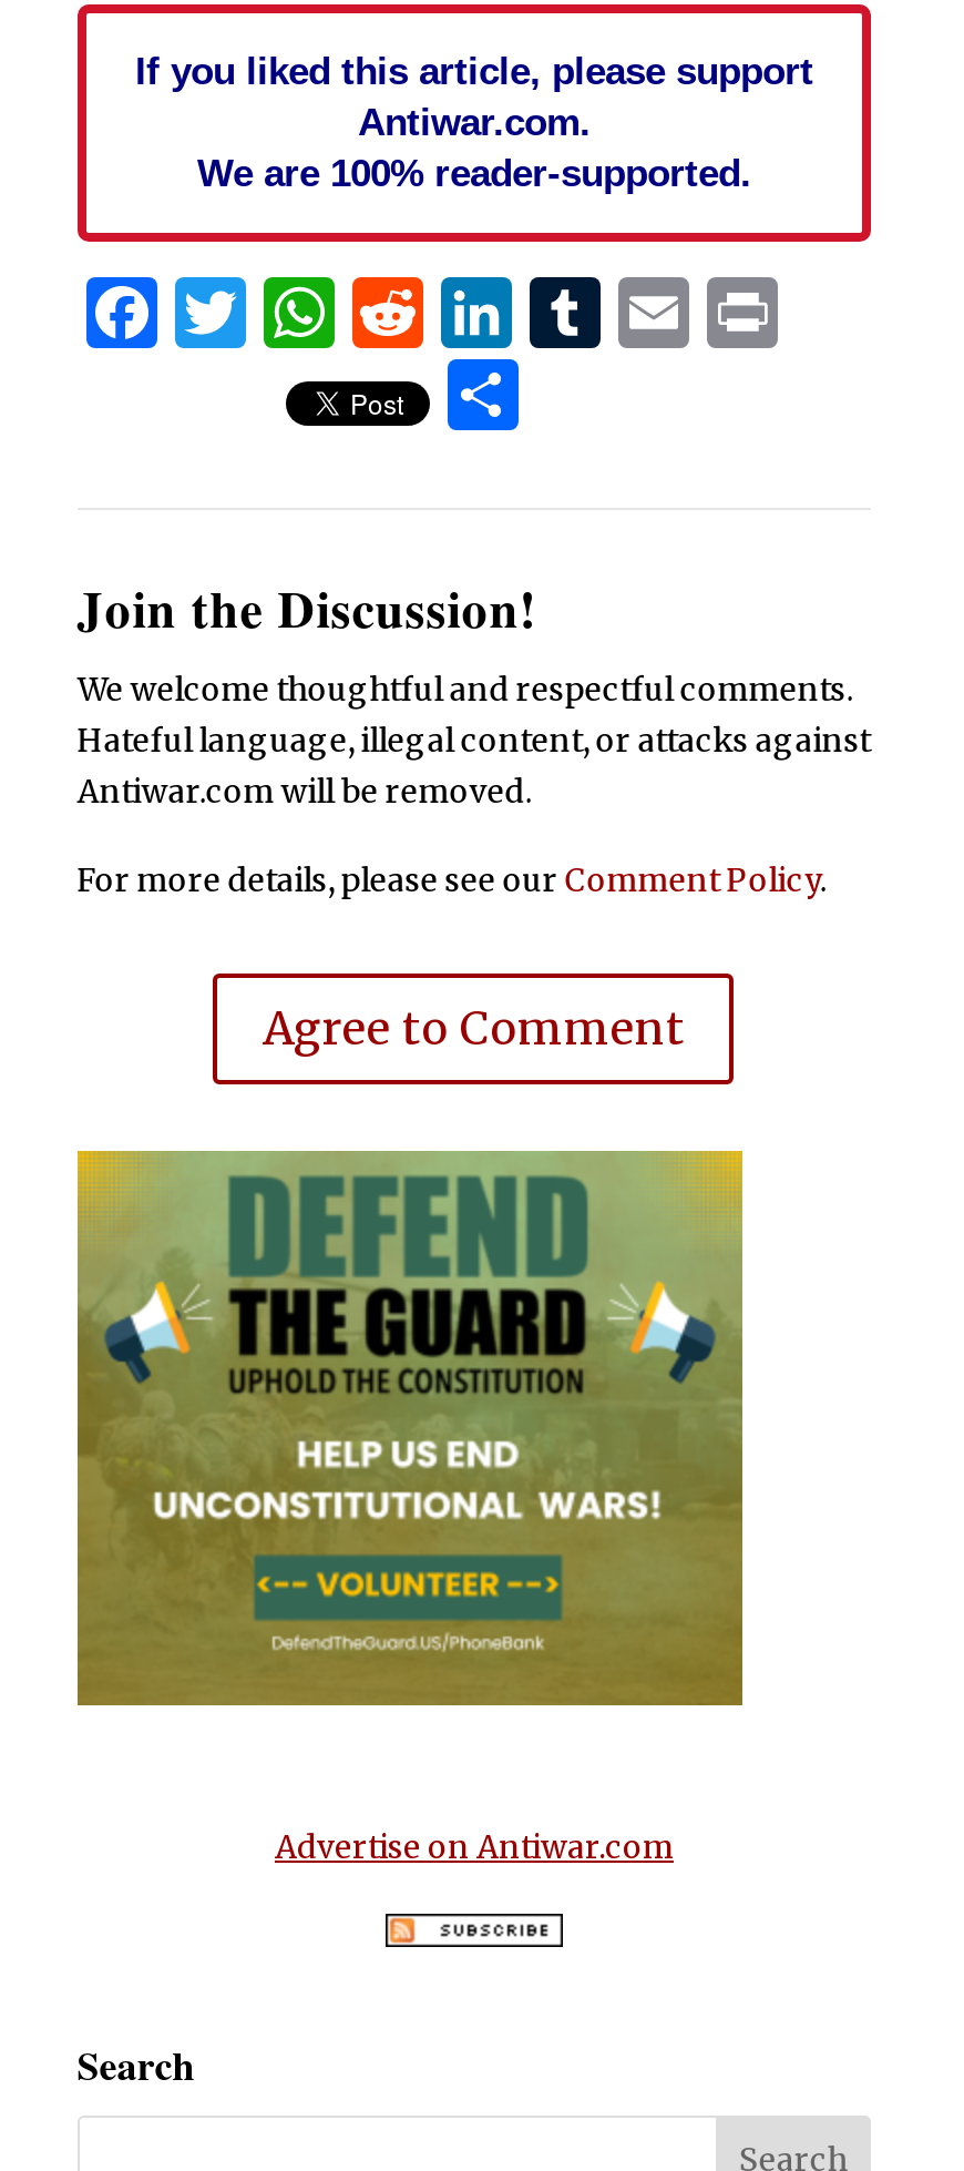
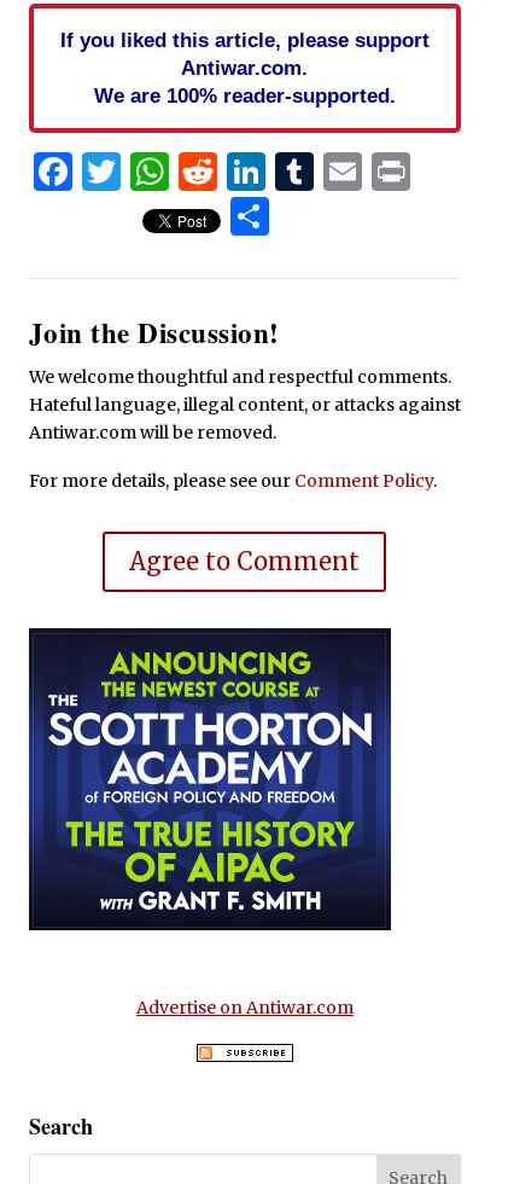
- [image]
+ [image]
